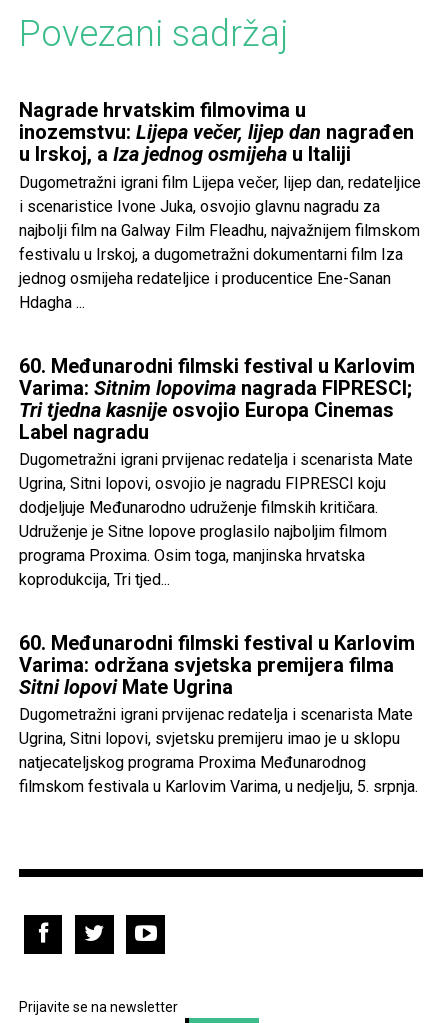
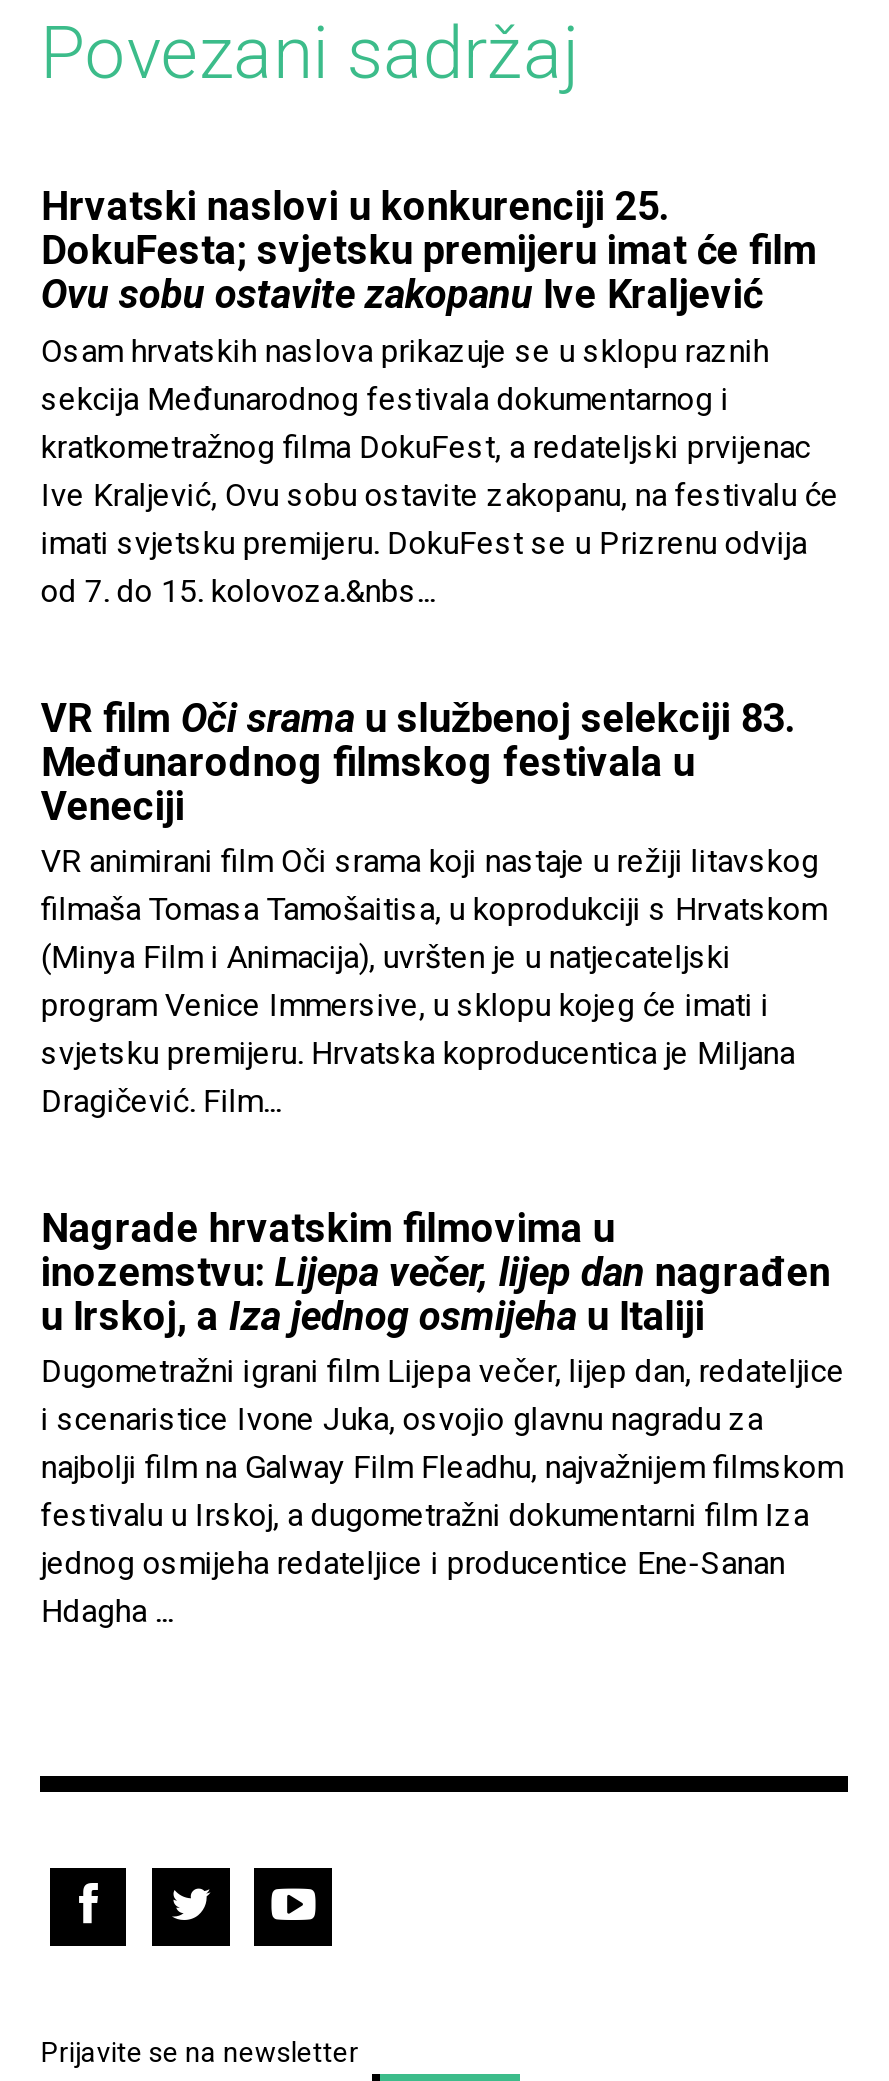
+ Hrvatski naslovi u konkurenciji 25.
+ DokuFesta; svjetsku premijeru imat će film
+ Ovu sobu ostavite zakopanu Ive Kraljević
+ Osam hrvatskih naslova prikazuje se u sklopu raznih
+ sekcija Međunarodnog festivala dokumentarnog i
+ kratkometražnog filma DokuFest, a redateljski prvijenac
+ Ive Kraljević, Ovu sobu ostavite zakopanu, na festivalu će
+ imati svjetsku premijeru. DokuFest se u Prizrenu odvija
+ od 7. do 15. kolovoza.&nbs...
+ VR film Oči srama u službenoj selekciji 83.
+ Međunarodnog filmskog festivala u
+ Veneciji
+ VR animirani film Oči srama koji nastaje u režiji litavskog
+ filmaša Tomasa Tamošaitisa, u koprodukciji s Hrvatskom
+ (Minya Film i Animacija), uvršten je u natjecateljski
+ program Venice Immersive, u sklopu kojeg će imati i
+ svjetsku premijeru. Hrvatska koproducentica je Miljana
+ Dragičević. Film...

moved down: Nagrade hrvatskim filmovima u | inozemstvu: Lijepa večer, lijep dan nagrađen | u Irskoj, a Iza jednog osmijeha u Italiji | ... | jednog osmijeha redateljice i producentice Ene-Sanan | Hdagha ...

- 60. Međunarodni filmski festival u Karlovim
- Varima: Sitnim lopovima nagrada FIPRESCI;
- Tri tjedna kasnijeosvojio Europa Cinemas
- Label nagradu
- Dugometražni igrani prvijenac redatelja i scenarista Mate
- Ugrina, Sitni lopovi, osvojio je nagradu FIPRESCI koju
- dodjeljuje Međunarodno udruženje filmskih kritičara.
- Udruženje je Sitne lopove proglasilo najboljim filmom
- programa Proxima. Osim toga, manjinska hrvatska
- koprodukcija, Tri tjed...
- 60. Međunarodni filmski festival u Karlovim
- Varima: održana svjetska premijera filma
- Sitni lopovi Mate Ugrina
- Dugometražni igrani prvijenac redatelja i scenarista Mate
- Ugrina, Sitni lopovi, svjetsku premijeru imao je u sklopu
- natjecateljskog programa Proxima Međunarodnog
- filmskom festivala u Karlovim Varima, u nedjelju, 5. srpnja.
